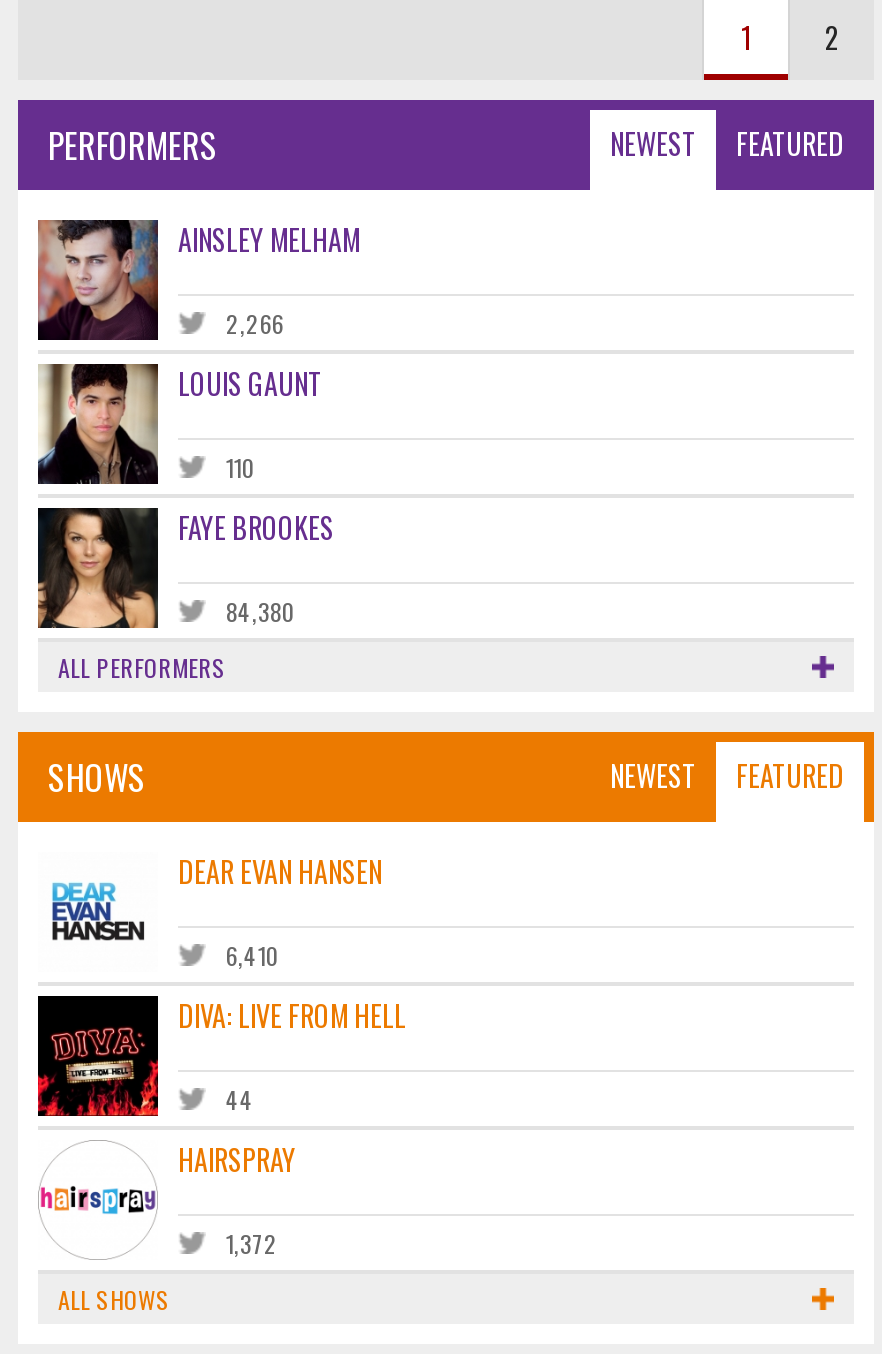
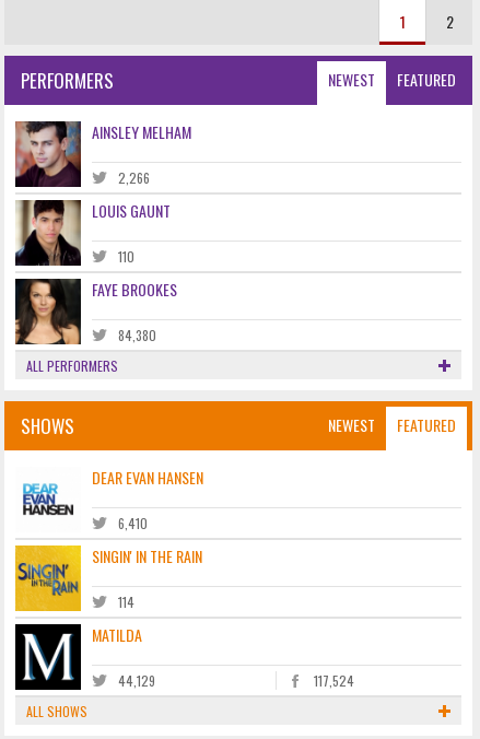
- [image]
- DIVA: LIVE FROM HELL
+ [image]
+ SINGIN' IN THE RAIN

- 44
+ 114

- [image]
- HAIRSPRAY
+ [image]
+ MATILDA

- 1,372
+ 44,129
+ 117,524
